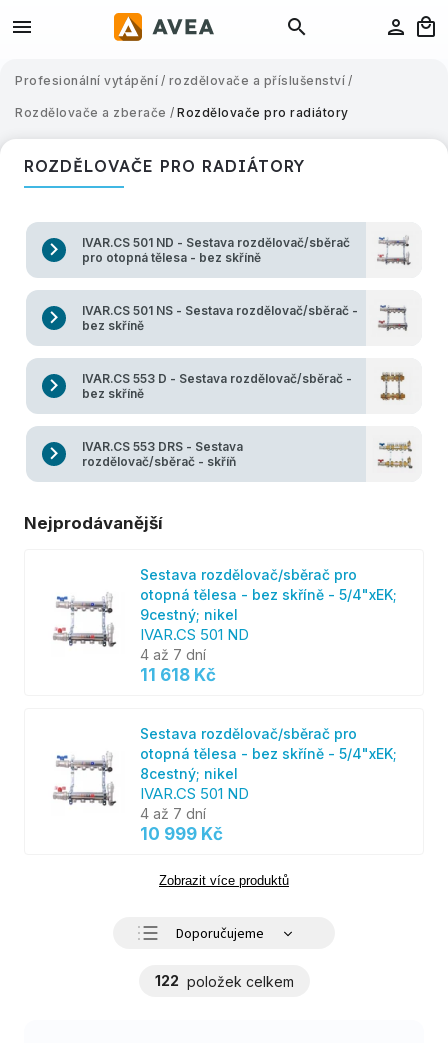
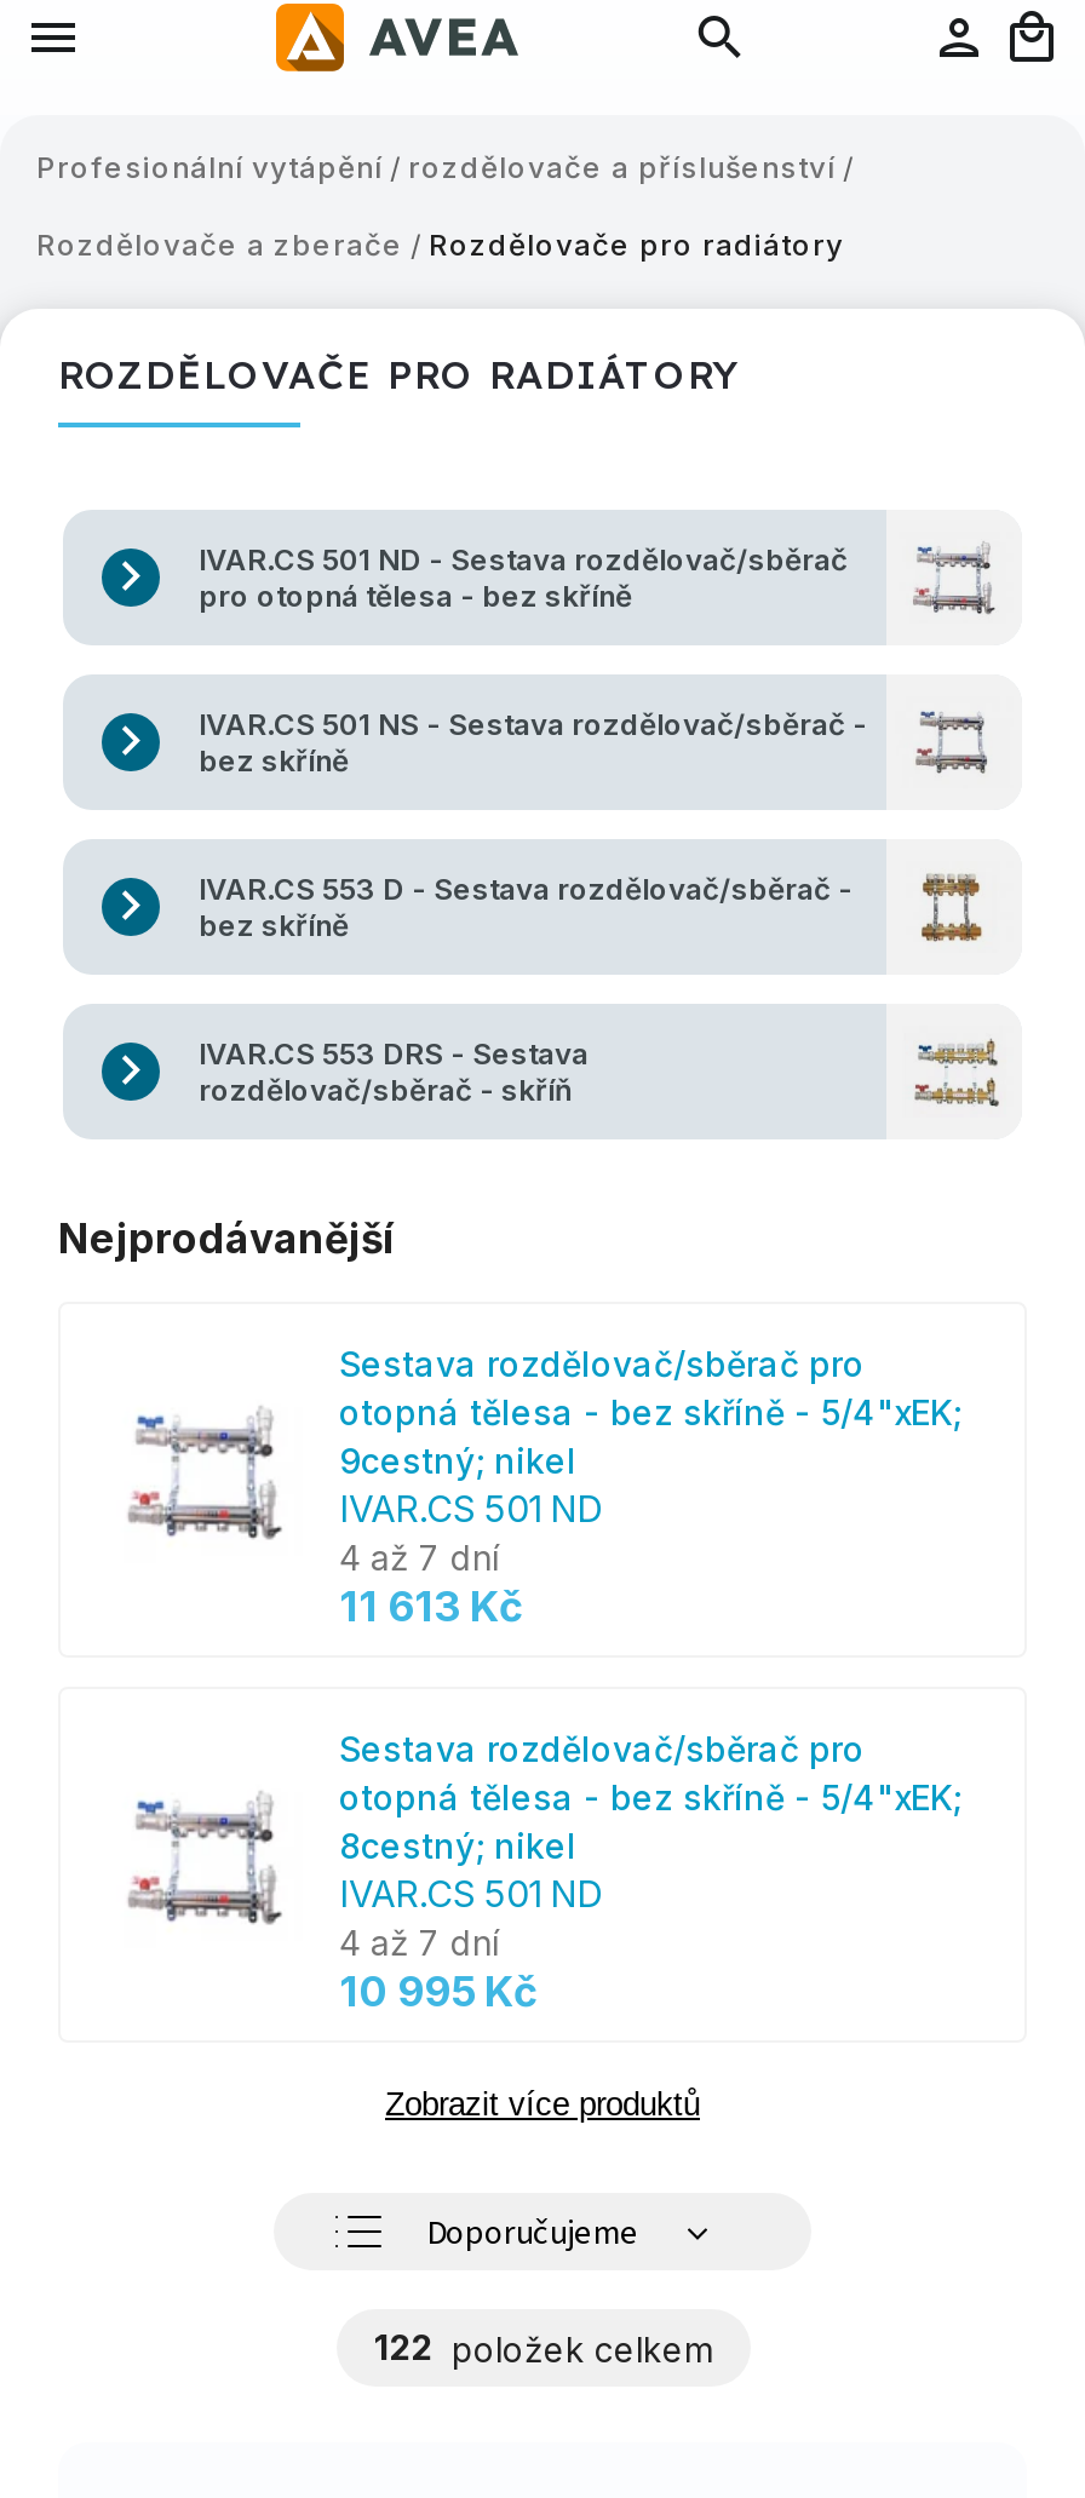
- 11 618 Kč
+ 11 613 Kč

- 10 999 Kč
+ 10 995 Kč
